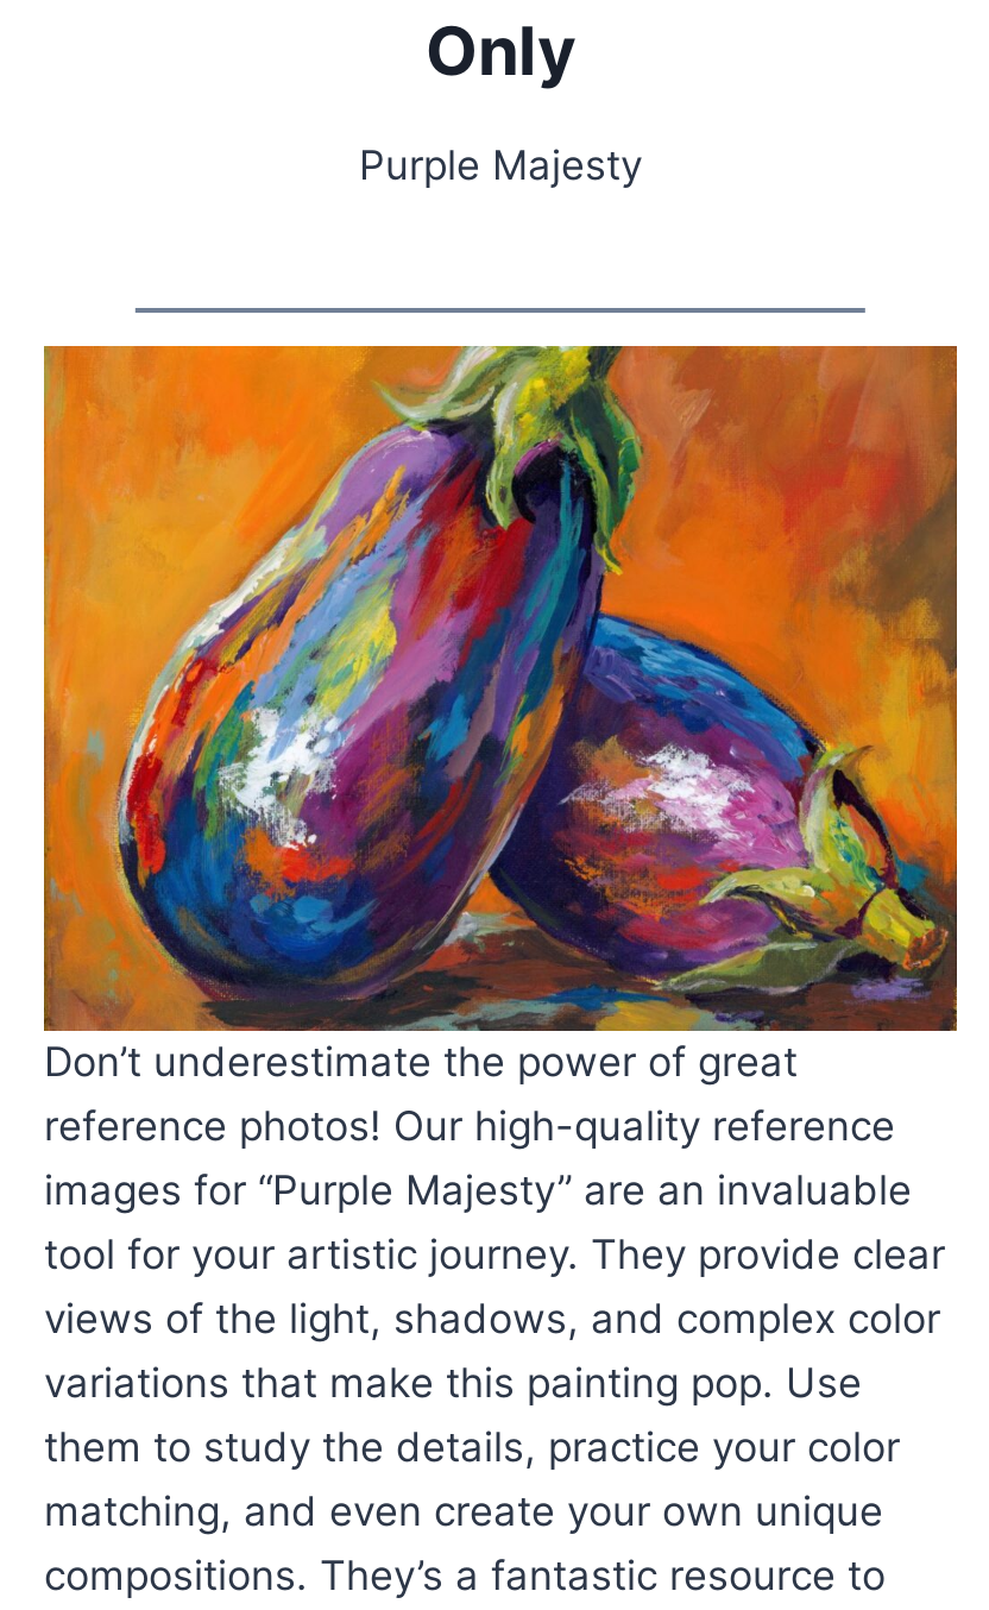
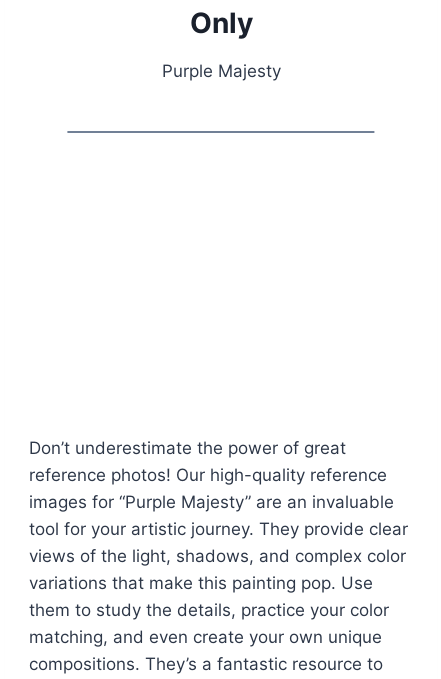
- [image]
